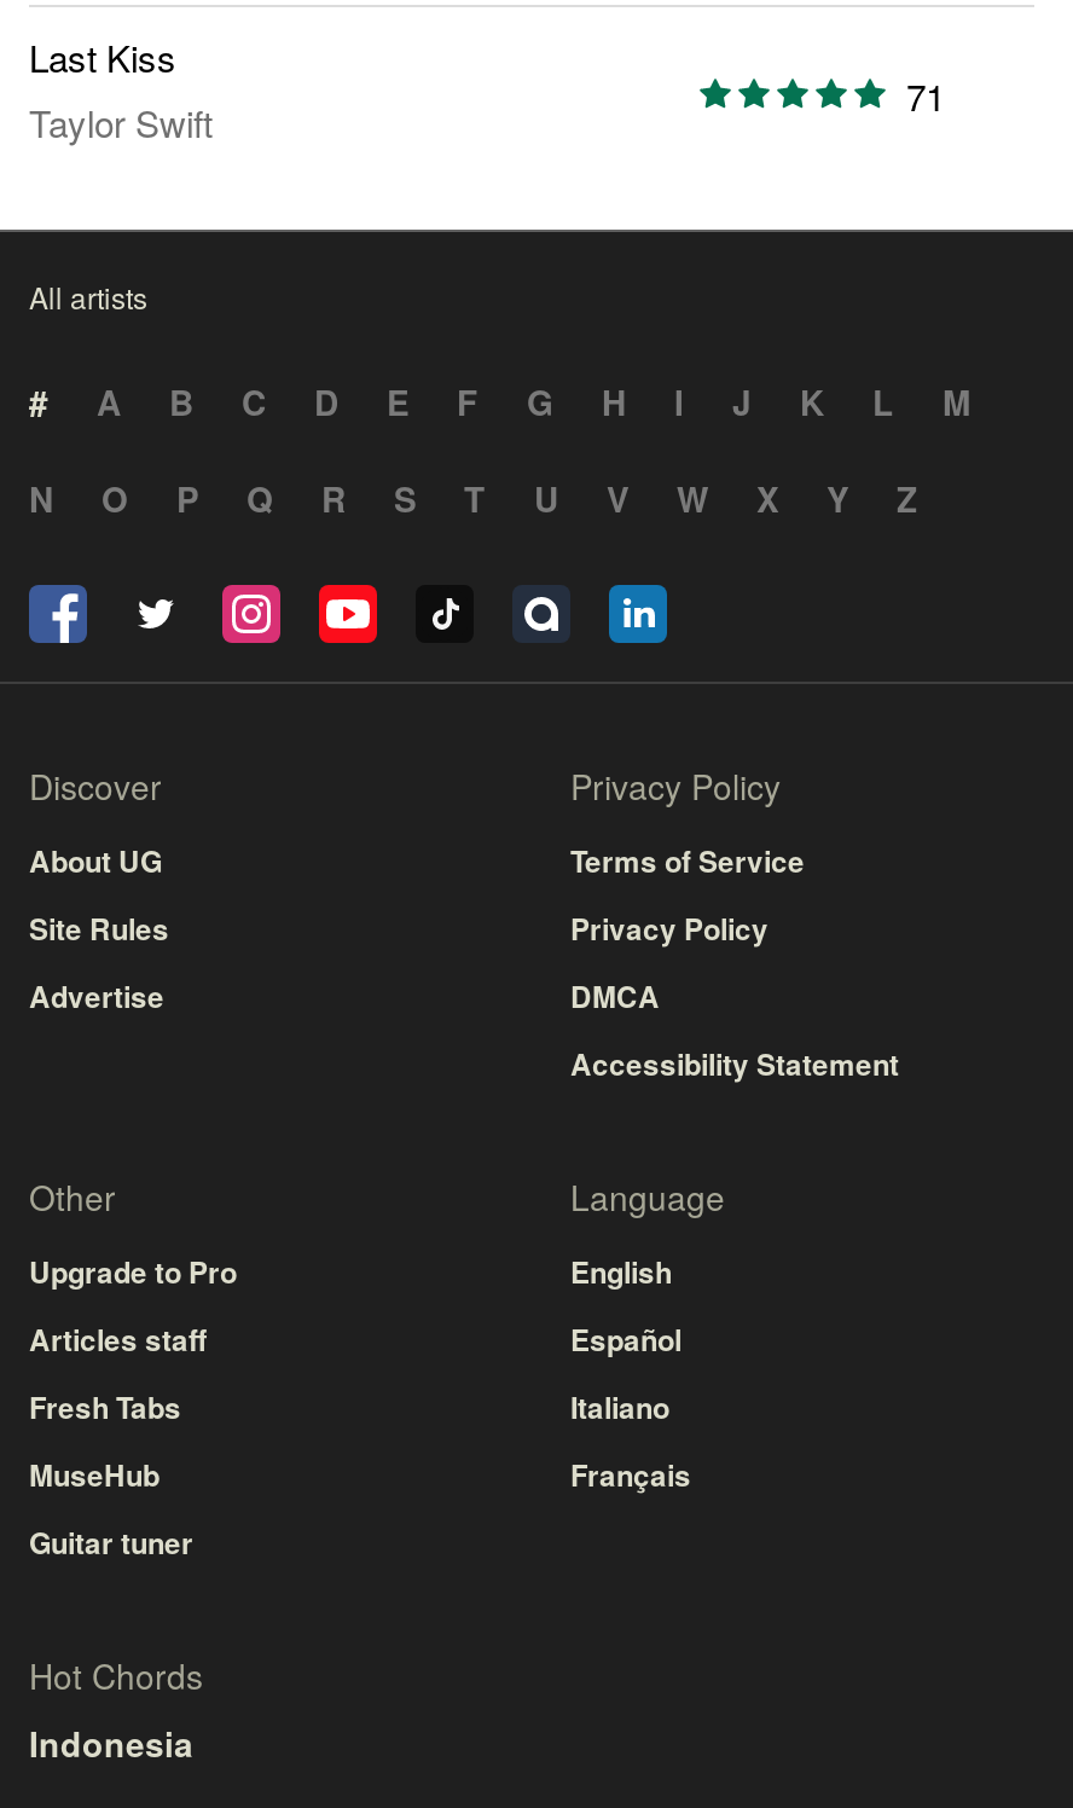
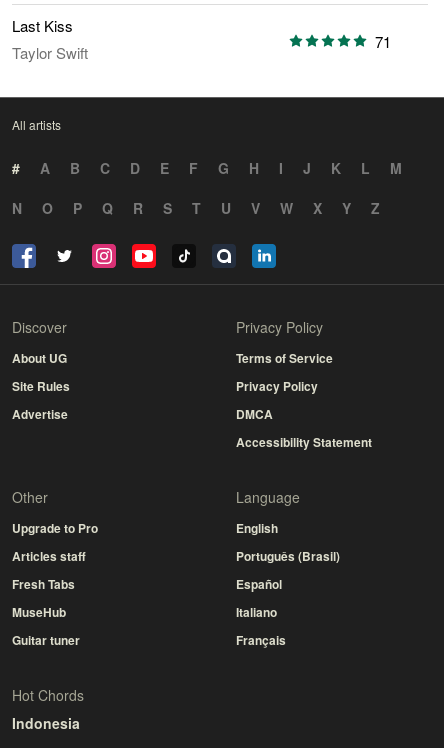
moved down: Español | Italiano | Français

+ Português (Brasil)
